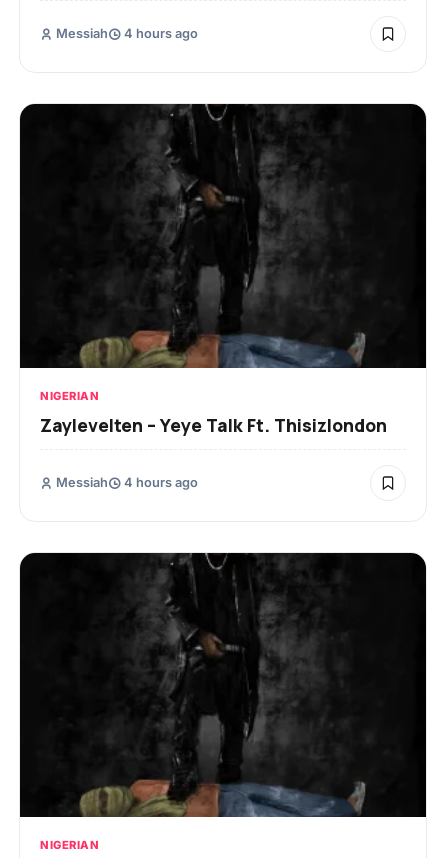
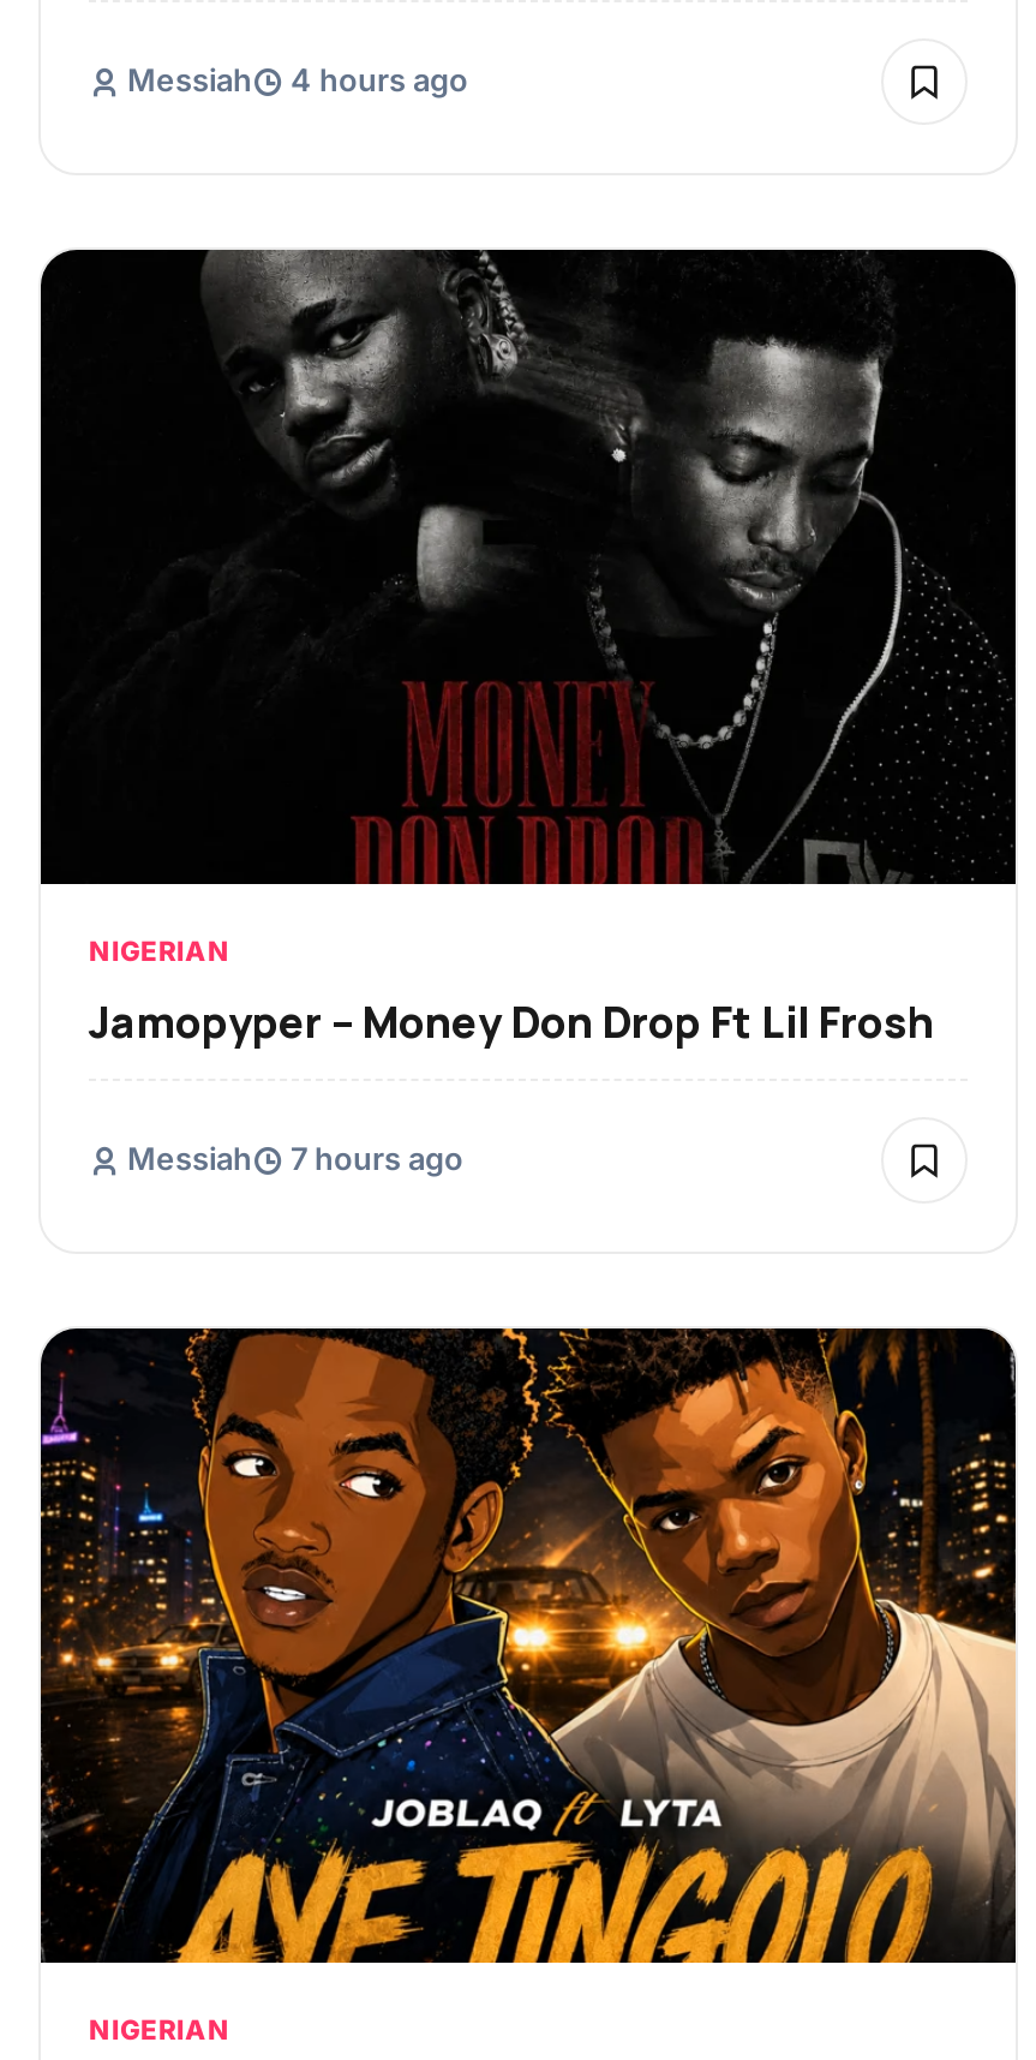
- [image]
+ [image]

- Zaylevelten – Yeye Talk Ft. Thisizlondon
+ Jamopyper – Money Don Drop Ft Lil Frosh

- Messiah 4 hours ago
+ Messiah 7 hours ago

- [image]
+ [image]
